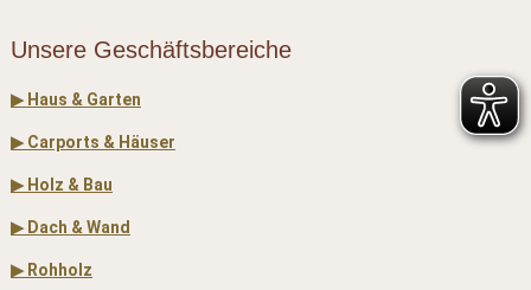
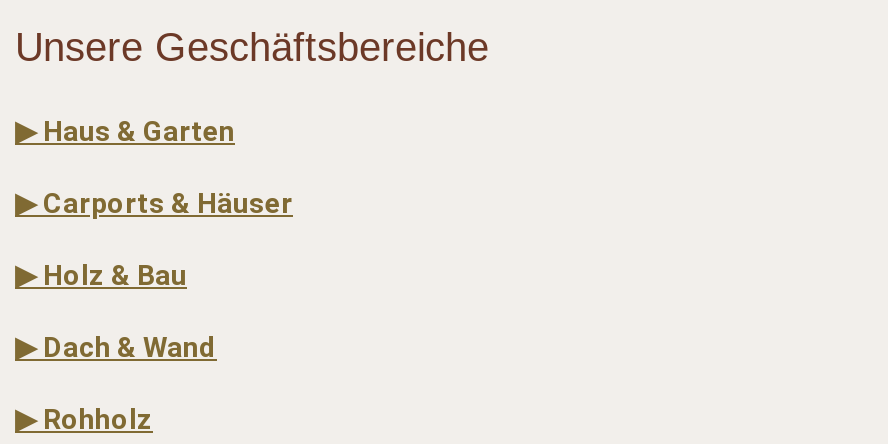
- [image]
